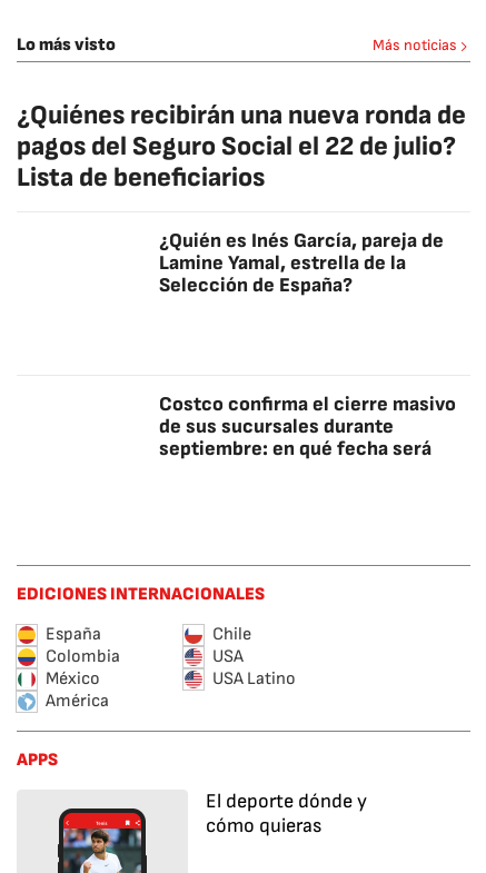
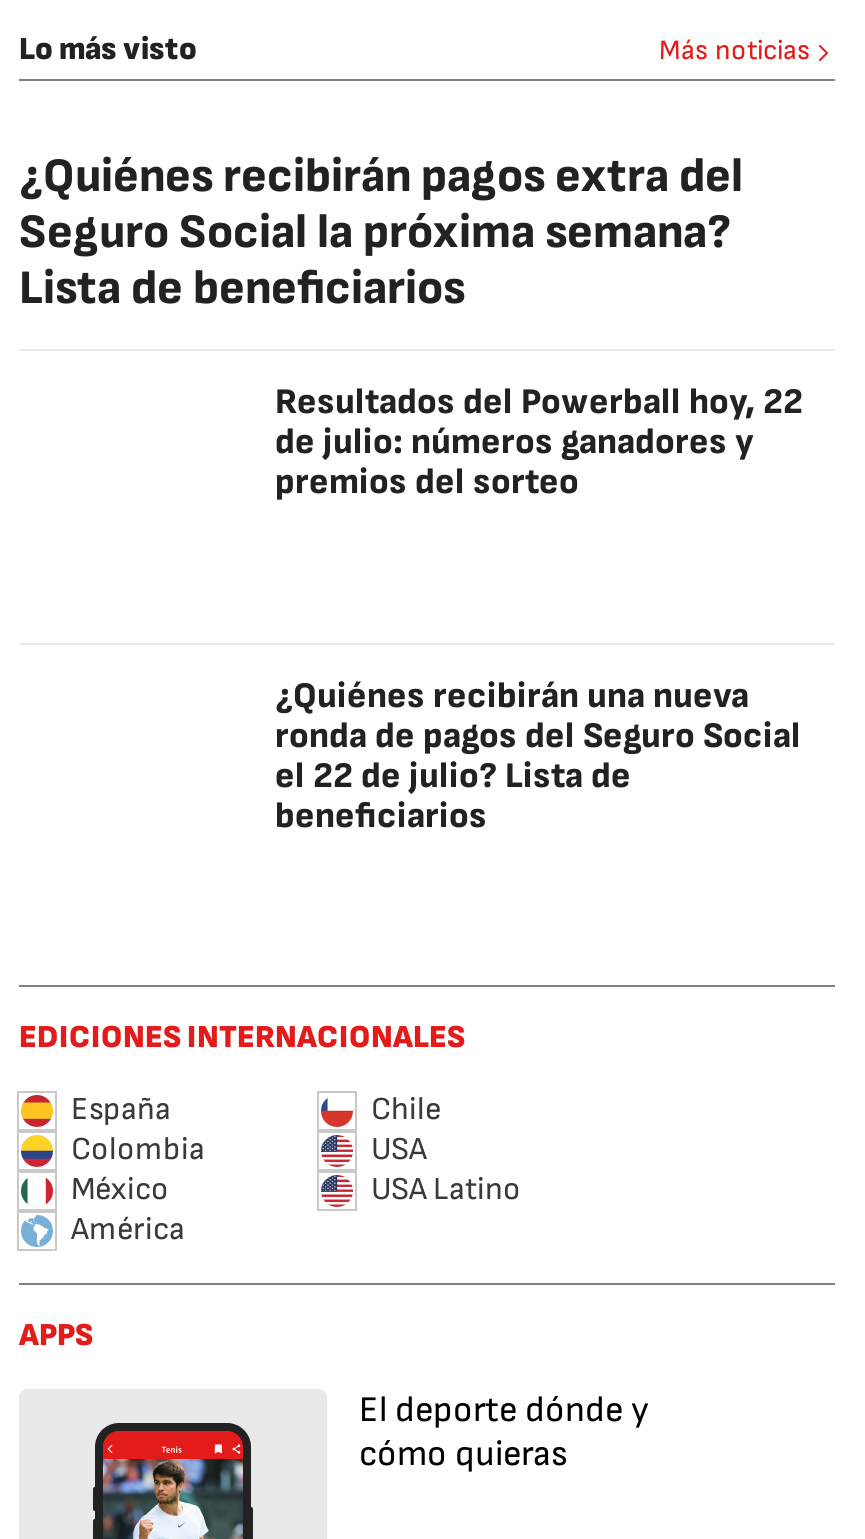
- ¿Quiénes recibirán una nueva ronda de
- pagos del Seguro Social el 22 de julio?
+ ¿Quiénes recibirán pagos extra del
+ Seguro Social la próxima semana?

- ¿Quién es Inés García, pareja de
- Lamine Yamal, estrella de la
- Selección de España?
+ Resultados del Powerball hoy, 22
+ de julio: números ganadores y
+ premios del sorteo

- Costco confirma el cierre masivo
- de sus sucursales durante
- septiembre: en qué fecha será
+ ¿Quiénes recibirán una nueva
+ ronda de pagos del Seguro Social
+ el 22 de julio? Lista de
+ beneficiarios
